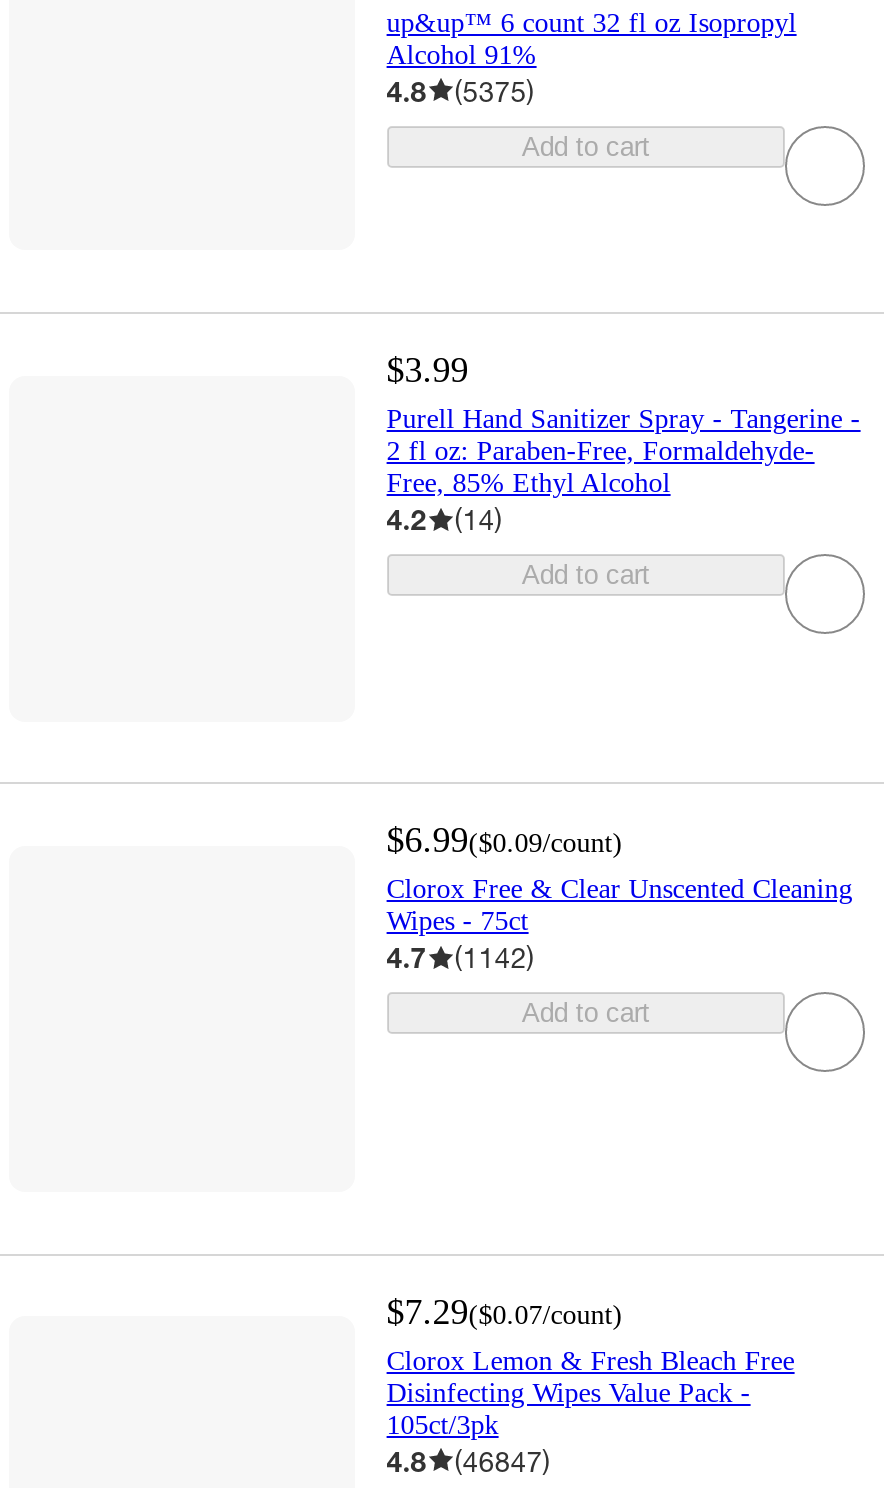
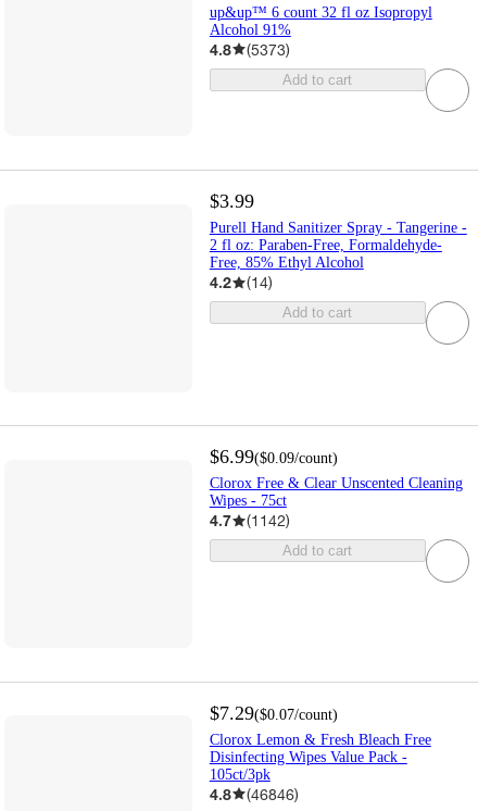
- 4.8 (5375)
+ 4.8 (5373)

- 4.8 (46847)
+ 4.8 (46846)
